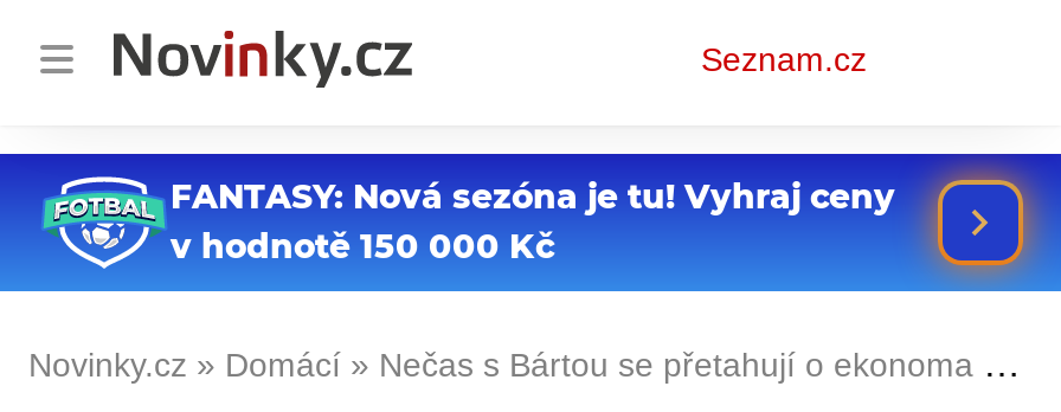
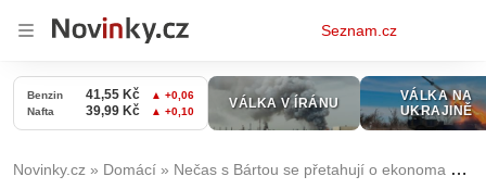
- [image]
+ [image]
